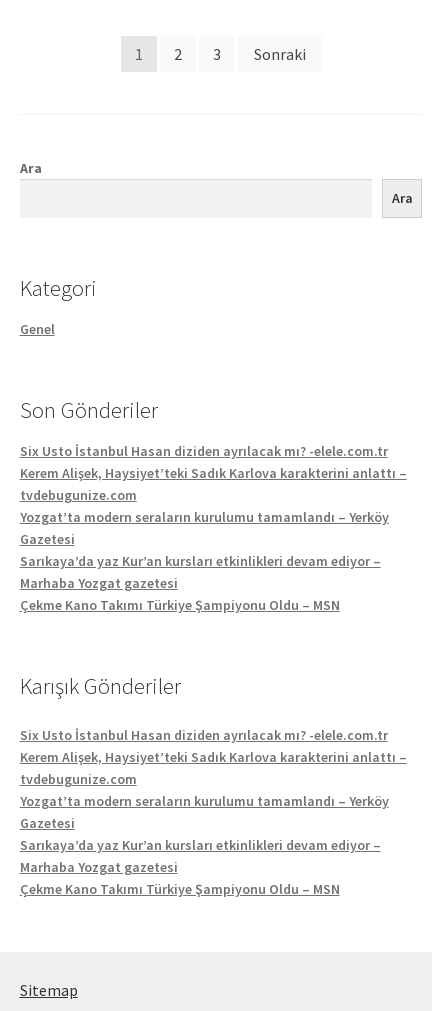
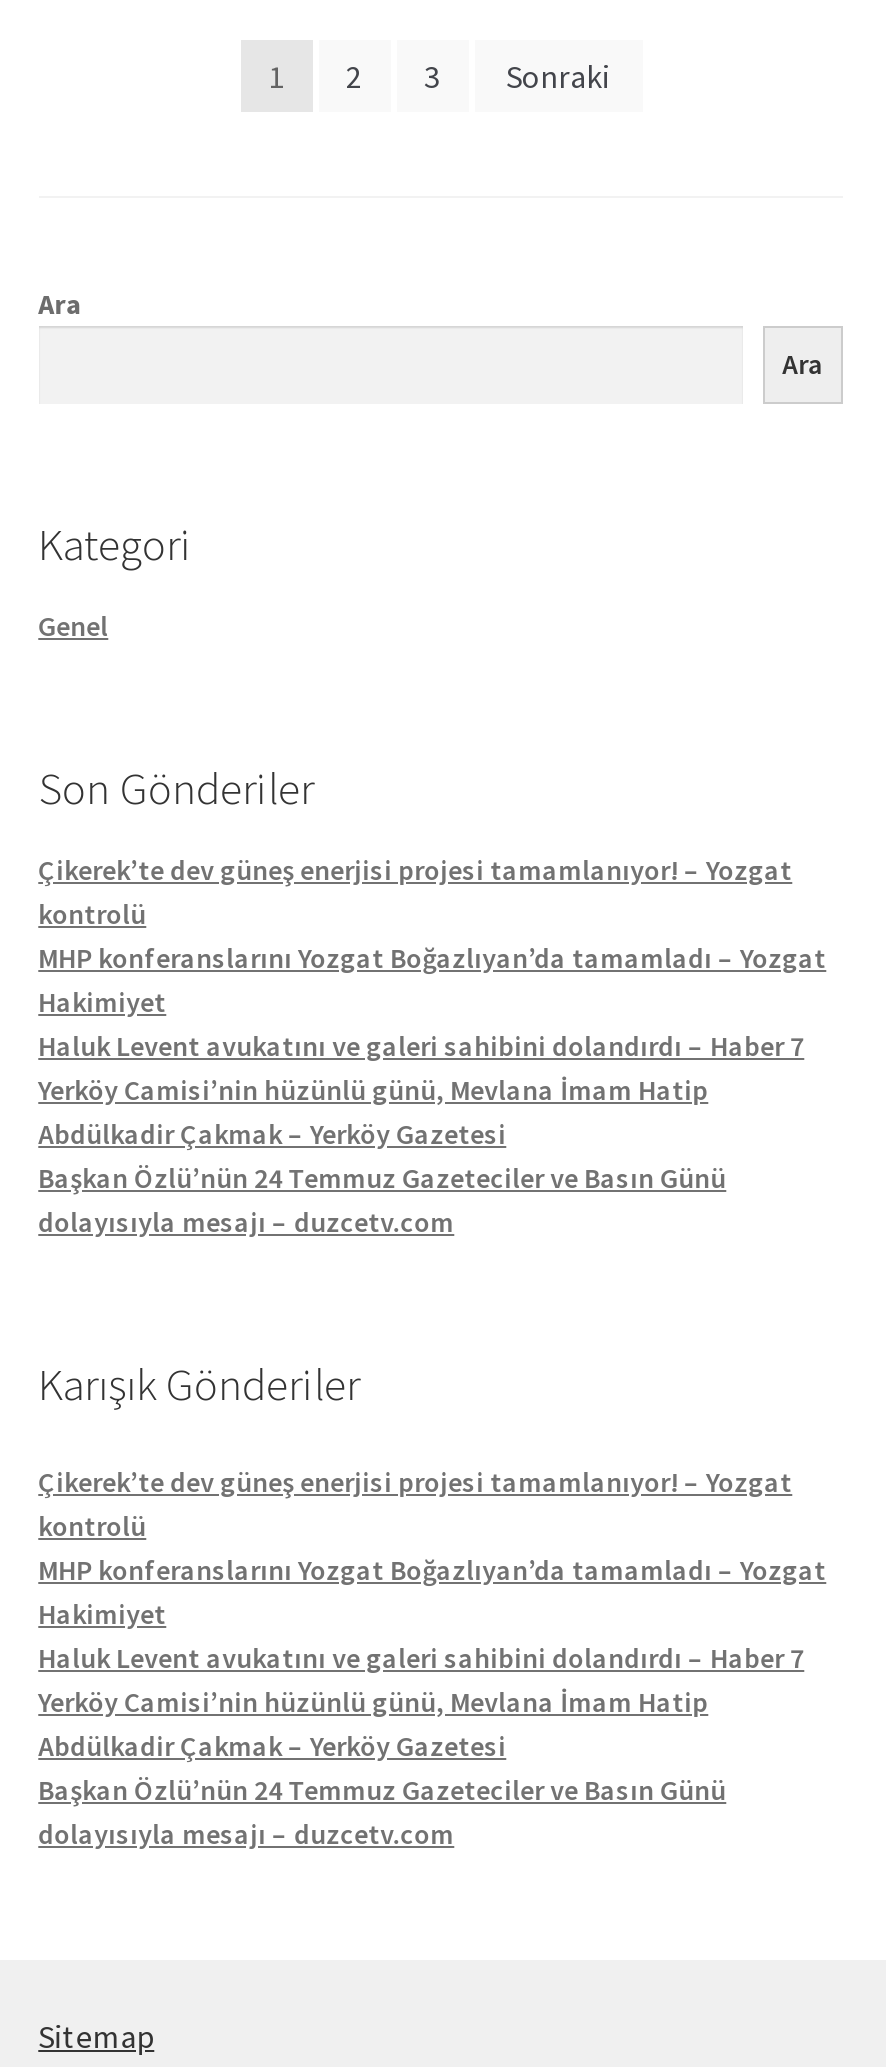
- Six Usto İstanbul Hasan diziden ayrılacak mı? -elele.com.tr
- Kerem Alişek, Haysiyet’teki Sadık Karlova karakterini anlattı –
- tvdebugunize.com
- Yozgat’ta modern seraların kurulumu tamamlandı – Yerköy
- Gazetesi
- Sarıkaya’da yaz Kur’an kursları etkinlikleri devam ediyor –
- Marhaba Yozgat gazetesi
- Çekme Kano Takımı Türkiye Şampiyonu Oldu – MSN
+ Çikerek’te dev güneş enerjisi projesi tamamlanıyor! – Yozgat
+ kontrolü
+ MHP konferanslarını Yozgat Boğazlıyan’da tamamladı – Yozgat
+ Hakimiyet
+ Haluk Levent avukatını ve galeri sahibini dolandırdı – Haber 7
+ Yerköy Camisi’nin hüzünlü günü, Mevlana İmam Hatip
+ Abdülkadir Çakmak – Yerköy Gazetesi
+ Başkan Özlü’nün 24 Temmuz Gazeteciler ve Basın Günü
+ dolayısıyla mesajı – duzcetv.com

- Six Usto İstanbul Hasan diziden ayrılacak mı? -elele.com.tr
- Kerem Alişek, Haysiyet’teki Sadık Karlova karakterini anlattı –
- tvdebugunize.com
- Yozgat’ta modern seraların kurulumu tamamlandı – Yerköy
- Gazetesi
- Sarıkaya’da yaz Kur’an kursları etkinlikleri devam ediyor –
- Marhaba Yozgat gazetesi
- Çekme Kano Takımı Türkiye Şampiyonu Oldu – MSN
+ Çikerek’te dev güneş enerjisi projesi tamamlanıyor! – Yozgat
+ kontrolü
+ MHP konferanslarını Yozgat Boğazlıyan’da tamamladı – Yozgat
+ Hakimiyet
+ Haluk Levent avukatını ve galeri sahibini dolandırdı – Haber 7
+ Yerköy Camisi’nin hüzünlü günü, Mevlana İmam Hatip
+ Abdülkadir Çakmak – Yerköy Gazetesi
+ Başkan Özlü’nün 24 Temmuz Gazeteciler ve Basın Günü
+ dolayısıyla mesajı – duzcetv.com
